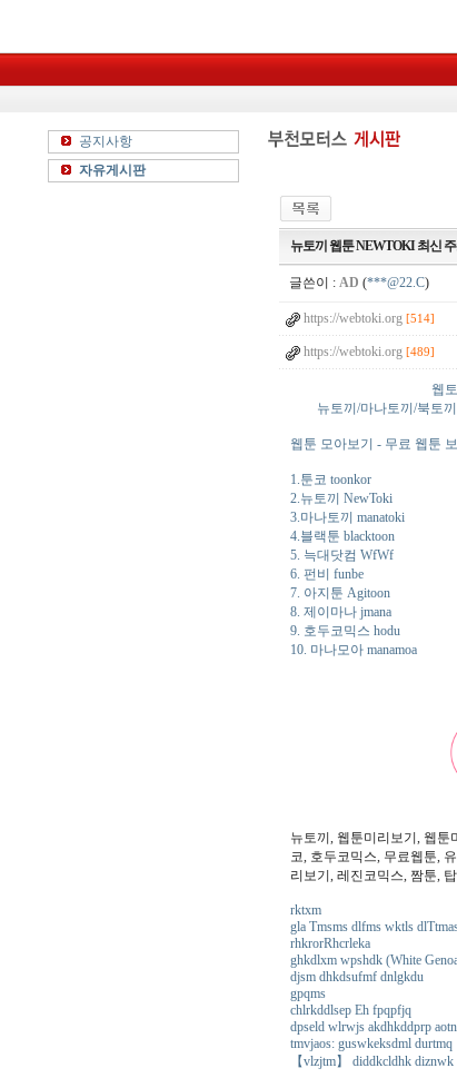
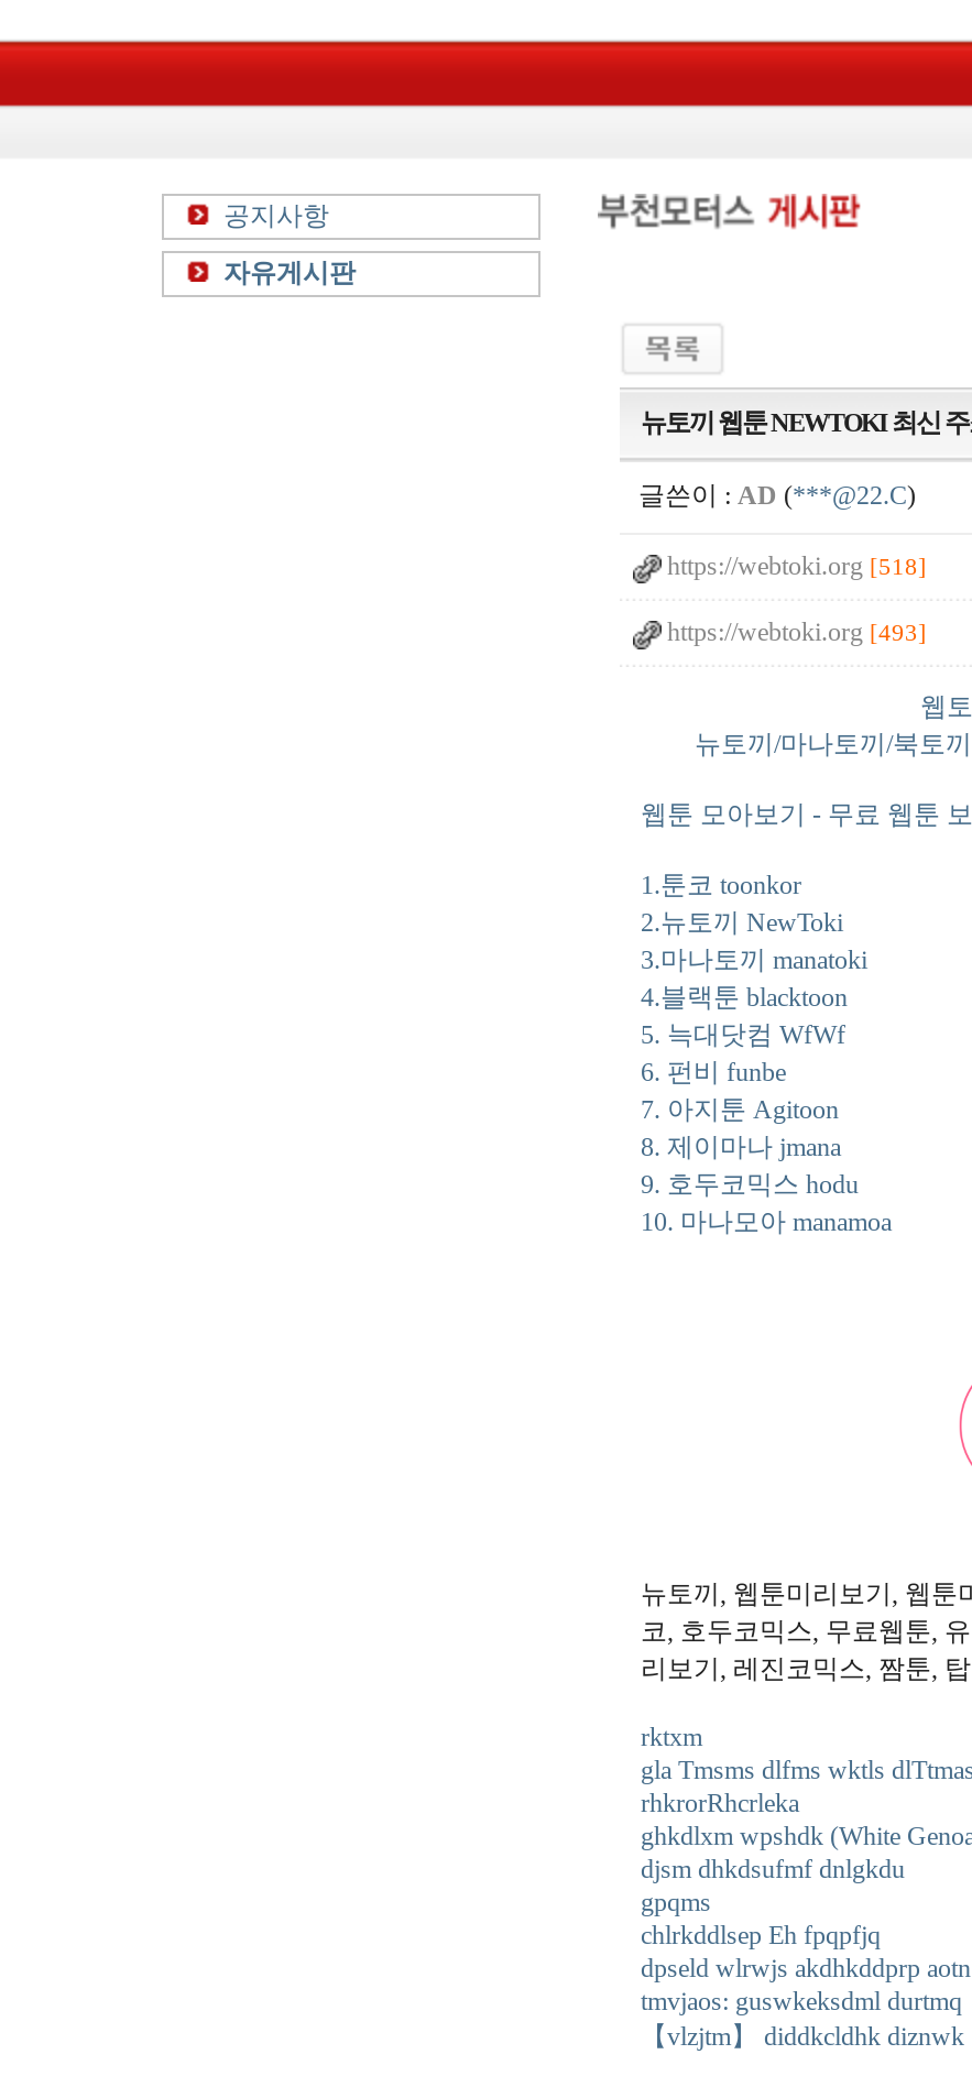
- https://webtoki.org [514]
+ https://webtoki.org [518]

- https://webtoki.org [489]
+ https://webtoki.org [493]
